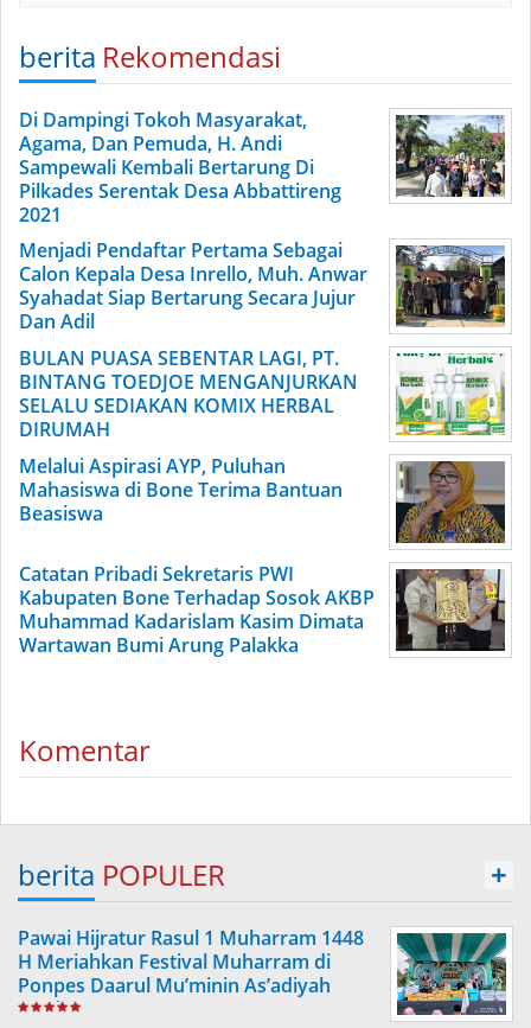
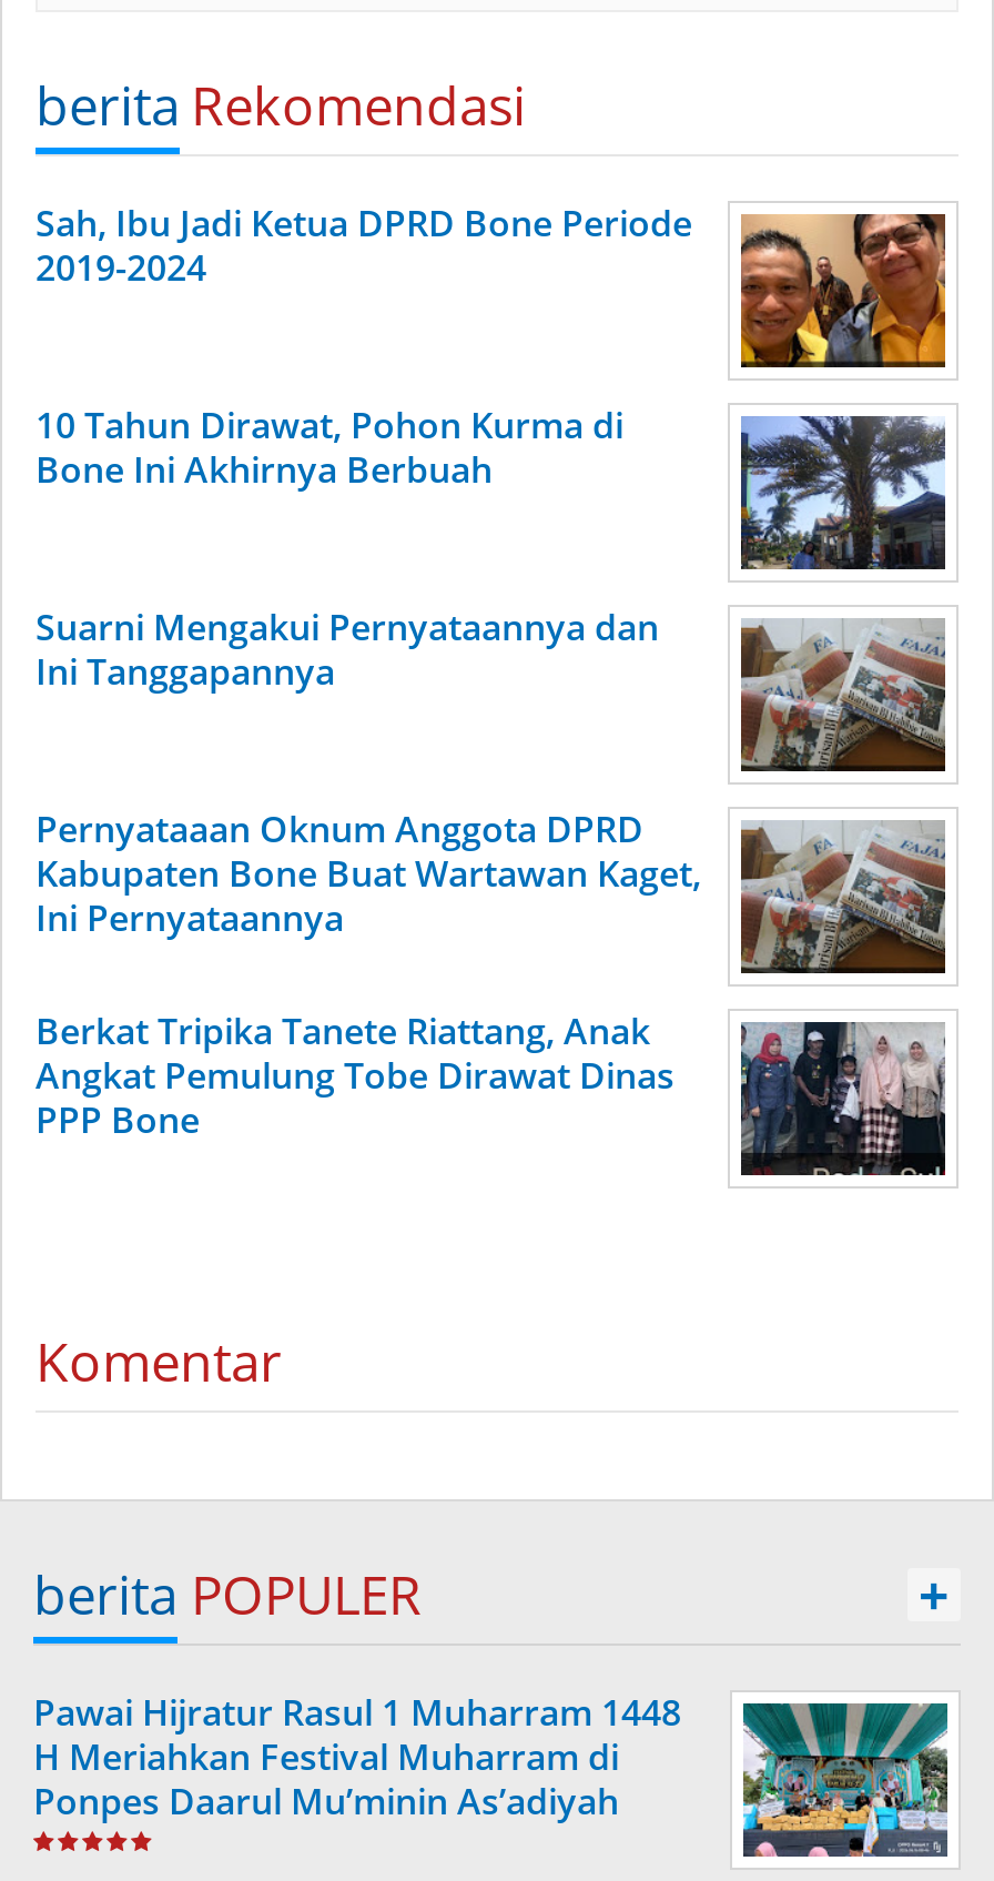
- [image]
- Di Dampingi Tokoh Masyarakat,
- Agama, Dan Pemuda, H. Andi
- Sampewali Kembali Bertarung Di
- Pilkades Serentak Desa Abbattireng
- 2021
- Menjadi Pendaftar Pertama Sebagai
- Calon Kepala Desa Inrello, Muh. Anwar
- Syahadat Siap Bertarung Secara Jujur
- Dan Adil
- BULAN PUASA SEBENTAR LAGI, PT.
- BINTANG TOEDJOE MENGANJURKAN
- SELALU SEDIAKAN KOMIX HERBAL
- DIRUMAH
- Melalui Aspirasi AYP, Puluhan
- Mahasiswa di Bone Terima Bantuan
- Beasiswa
- Catatan Pribadi Sekretaris PWI
- Kabupaten Bone Terhadap Sosok AKBP
- Muhammad Kadarislam Kasim Dimata
- Wartawan Bumi Arung Palakka
+ [image]
+ Sah, Ibu Jadi Ketua DPRD Bone Periode
+ 2019-2024
+ 10 Tahun Dirawat, Pohon Kurma di
+ Bone Ini Akhirnya Berbuah
+ Suarni Mengakui Pernyataannya dan
+ Ini Tanggapannya
+ Pernyataaan Oknum Anggota DPRD
+ Kabupaten Bone Buat Wartawan Kaget,
+ Ini Pernyataannya
+ Berkat Tripika Tanete Riattang, Anak
+ Angkat Pemulung Tobe Dirawat Dinas
+ PPP Bone

- [image]
+ [image]

- [image]
+ [image]

- [image]
+ [image]

- [image]
+ [image]
